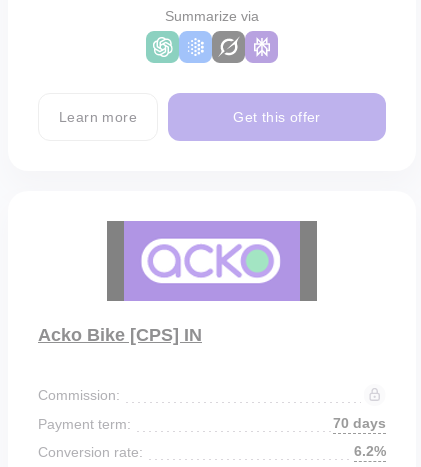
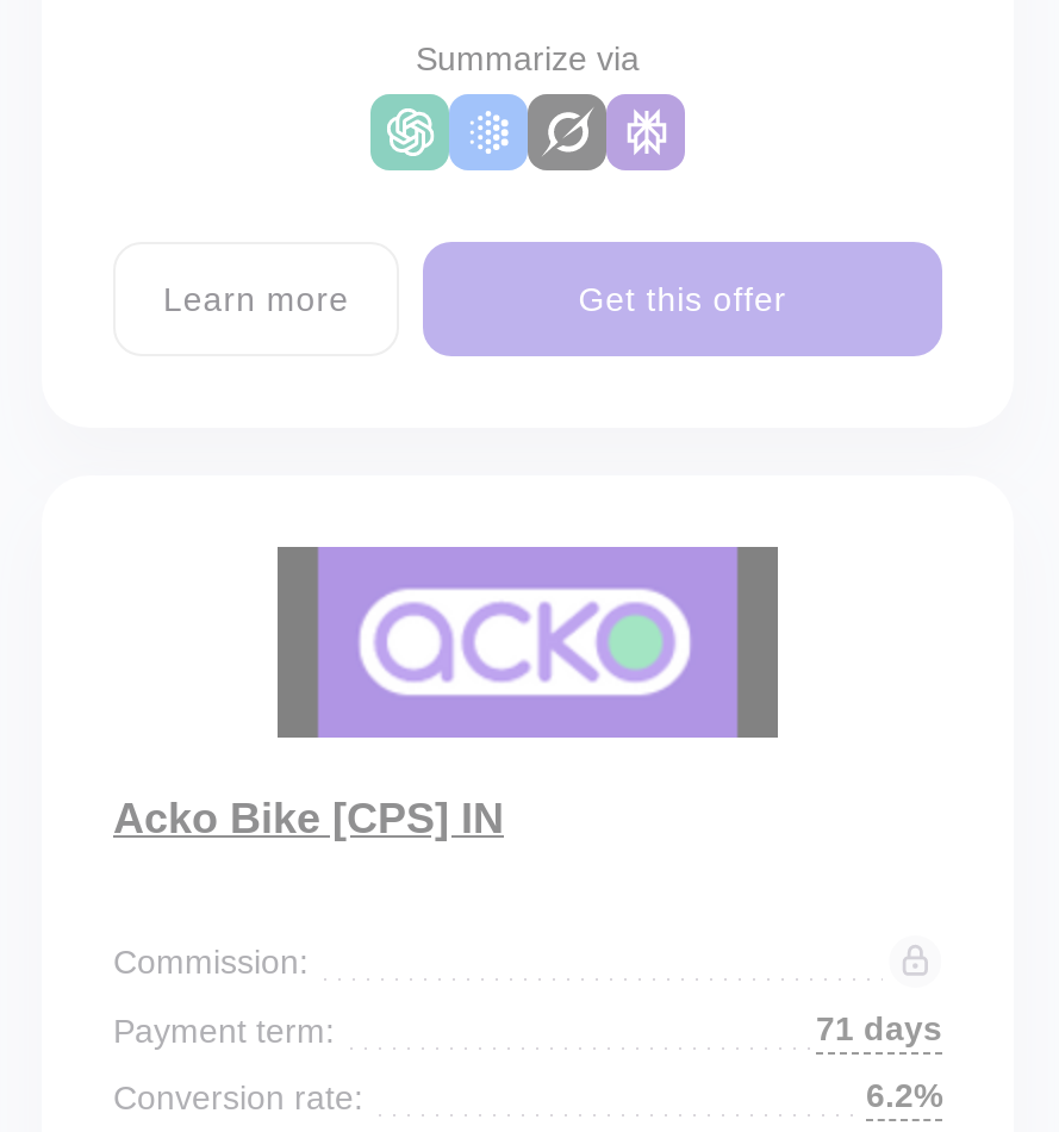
- 70 days
+ 71 days
